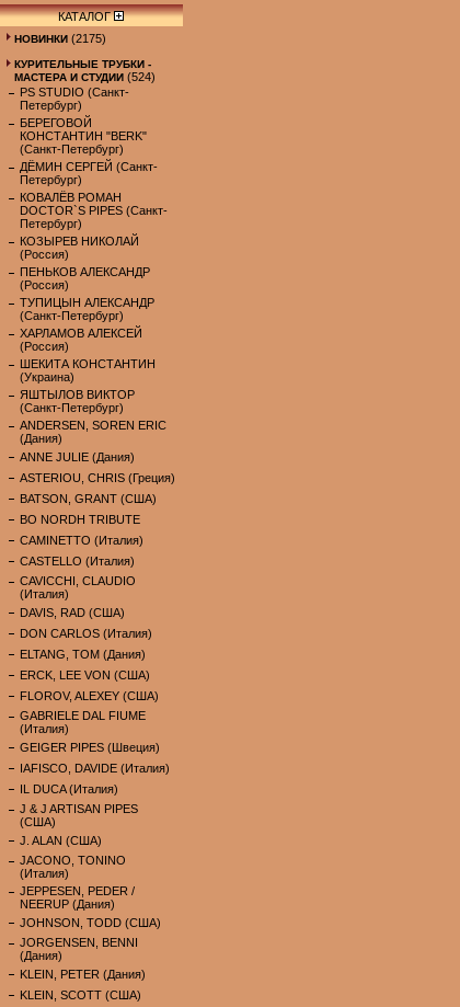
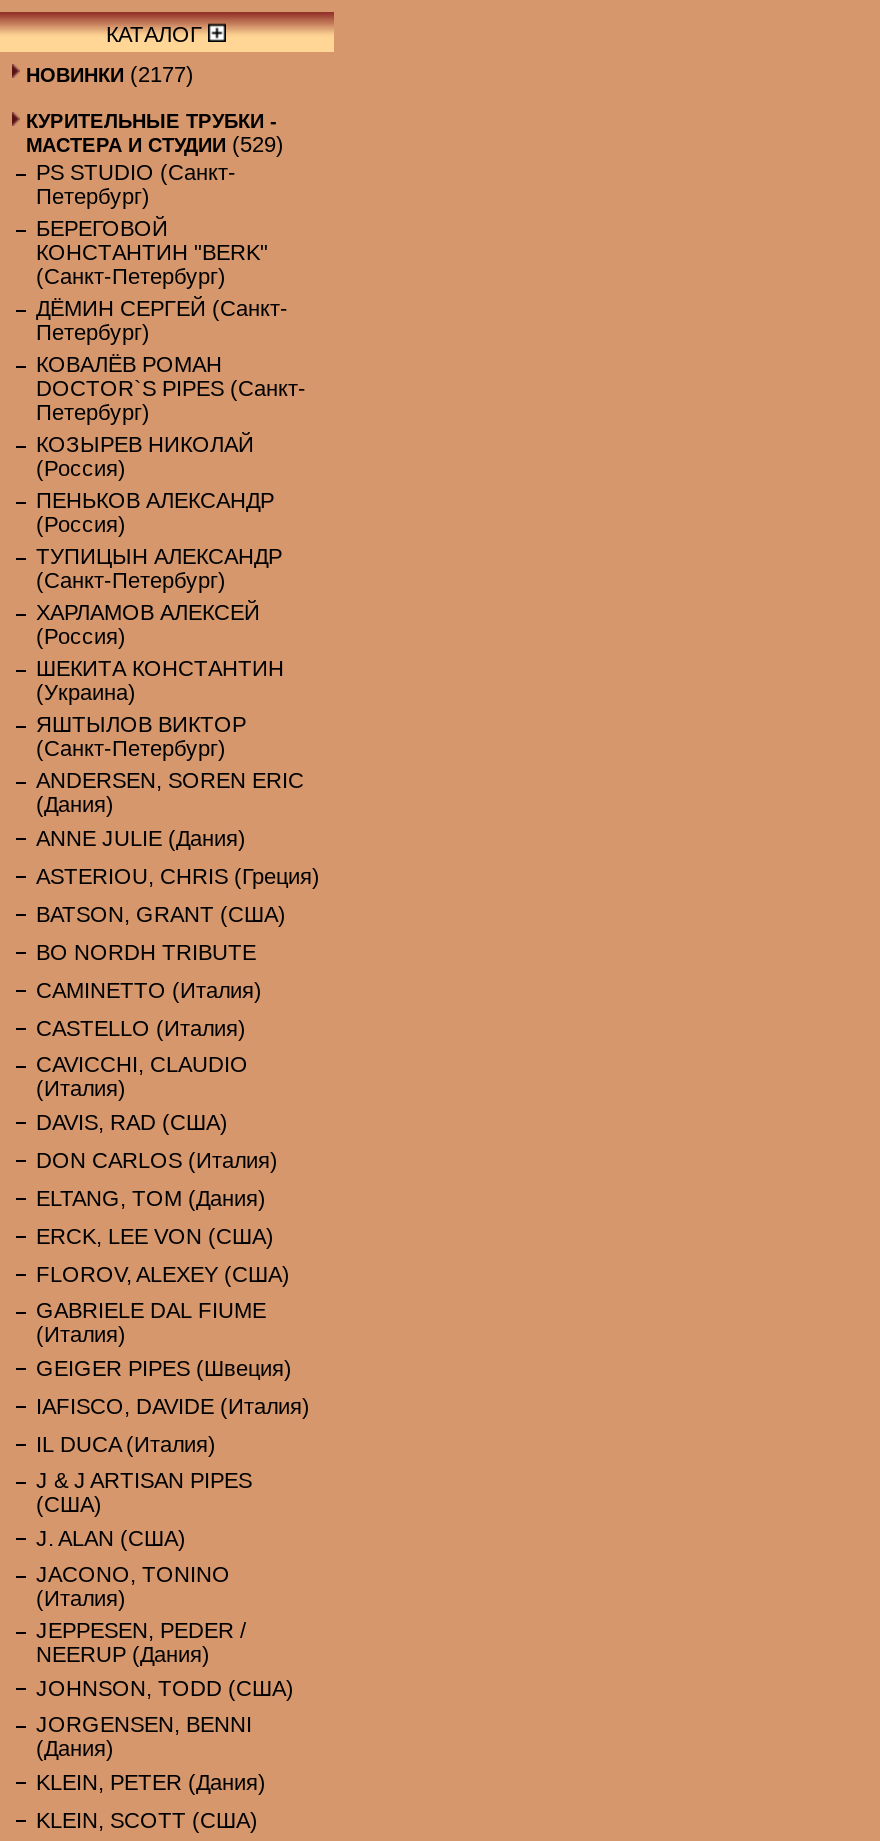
- НОВИНКИ (2175)
+ НОВИНКИ (2177)

- МАСТЕРА И СТУДИИ (524)
+ МАСТЕРА И СТУДИИ (529)
